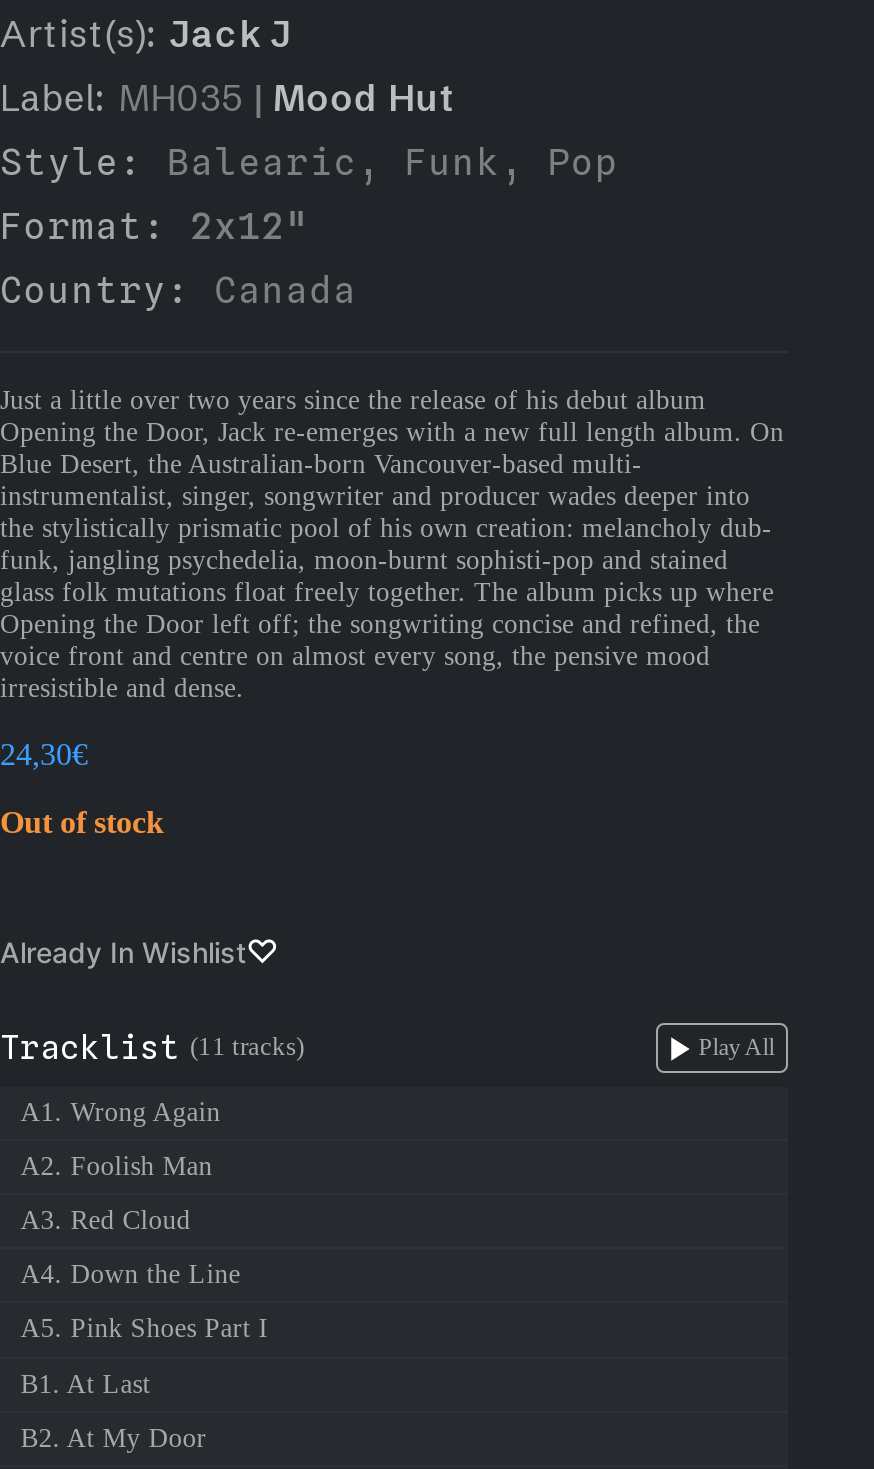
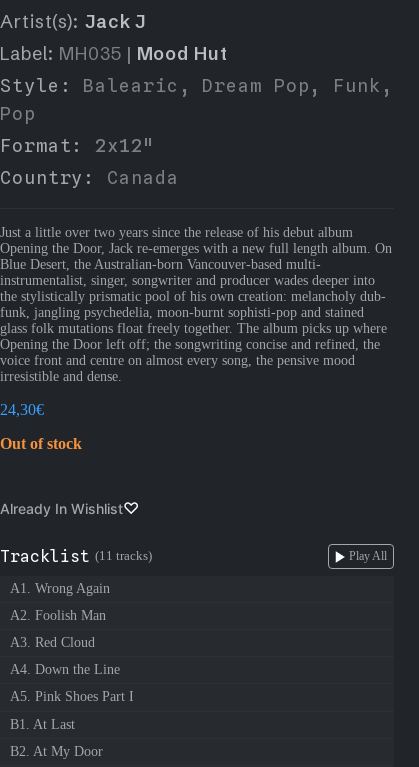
- Style: Balearic, Funk, Pop
+ Style: Balearic, Dream Pop, Funk,
+ Pop
